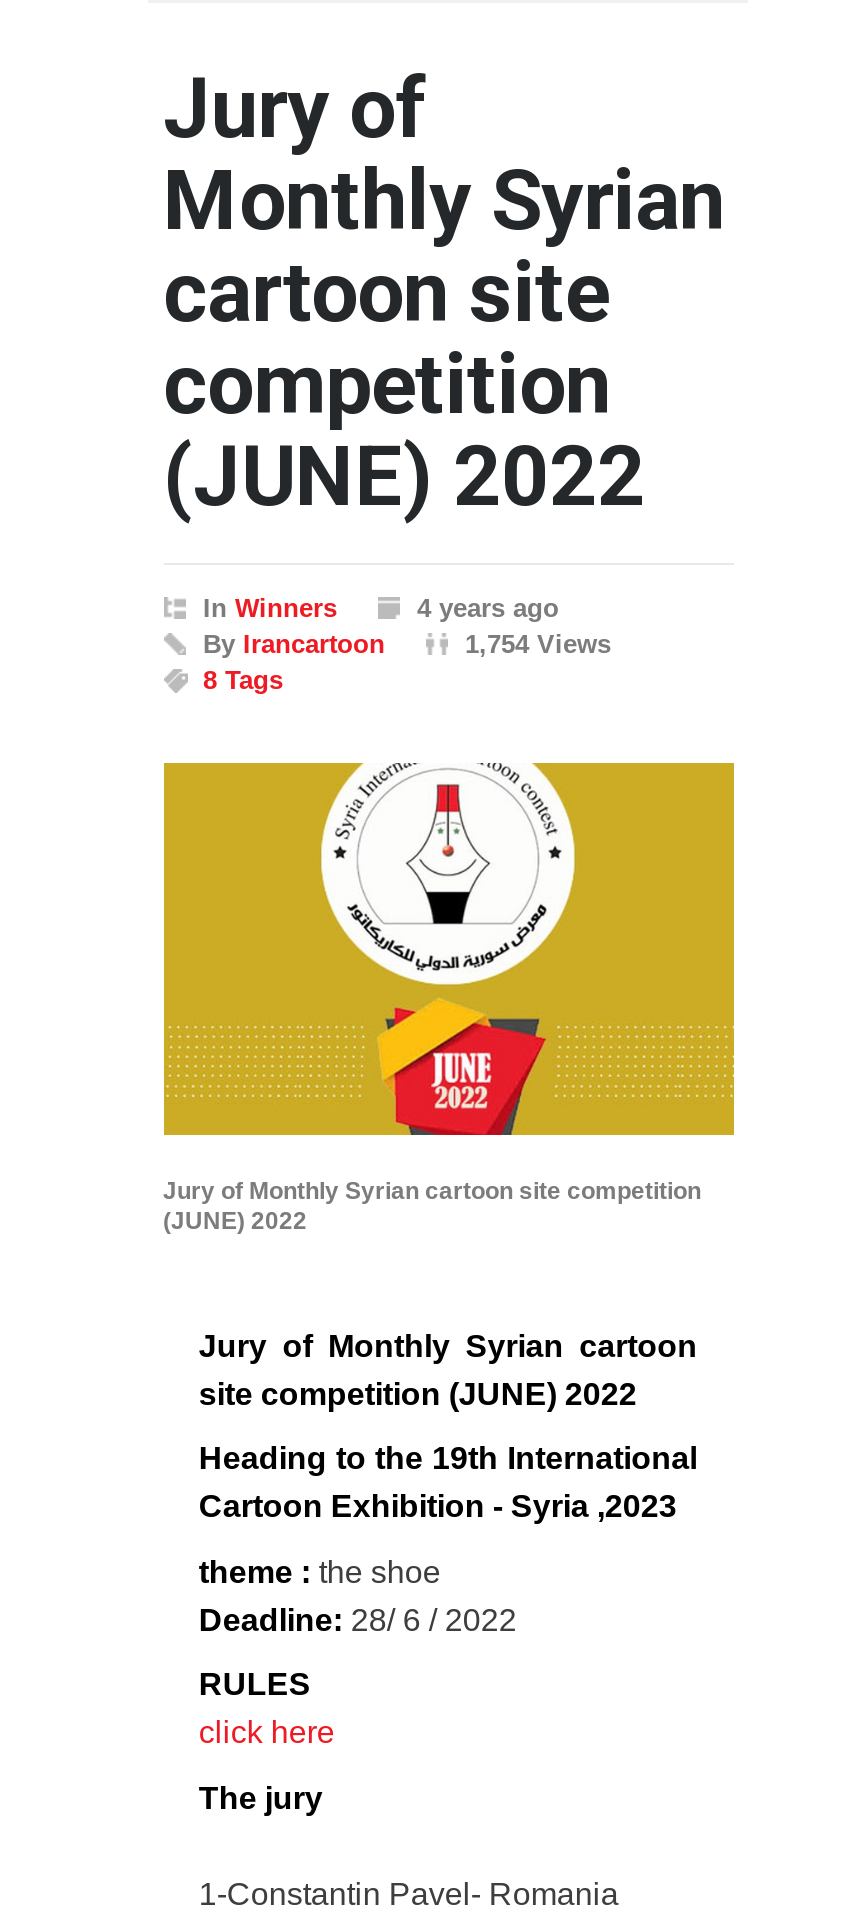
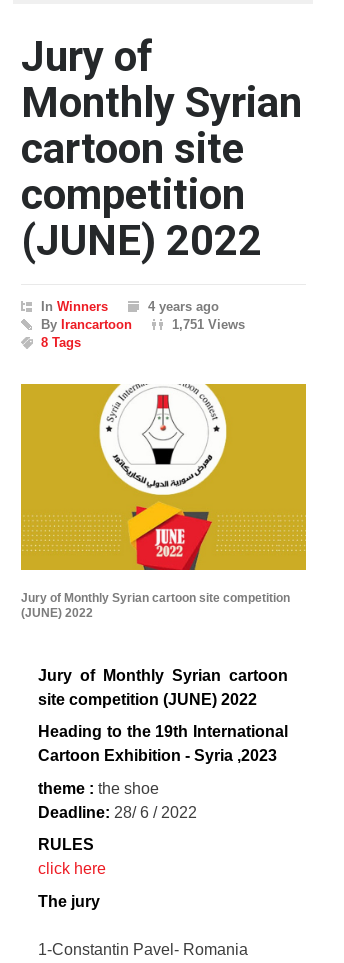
- 1,754 Views
+ 1,751 Views
